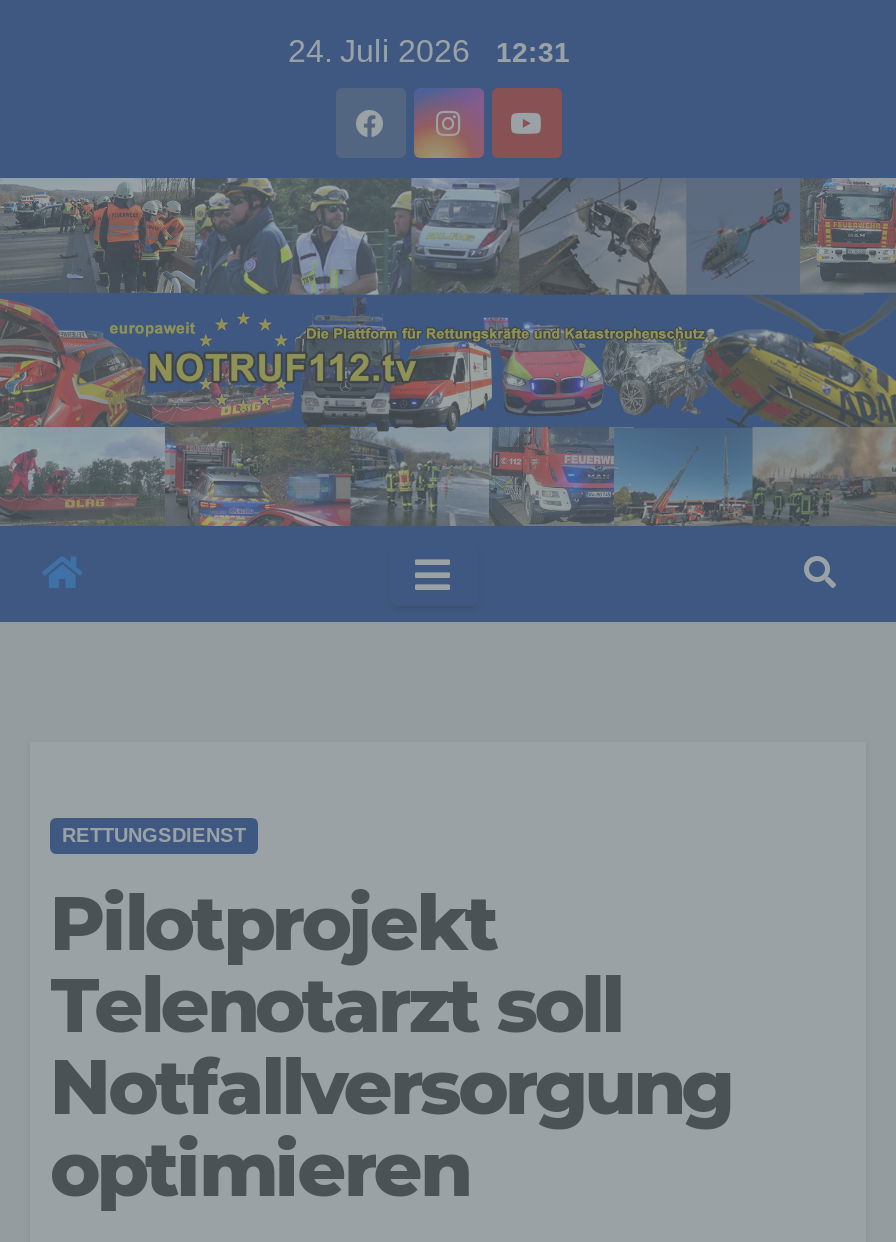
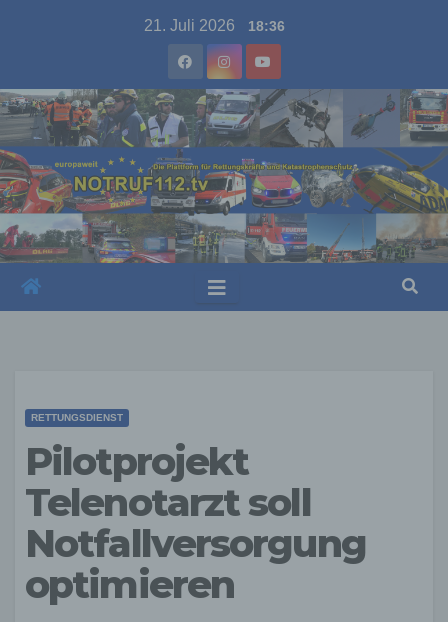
- 24. Juli 2026 12:31
+ 21. Juli 2026 18:36
